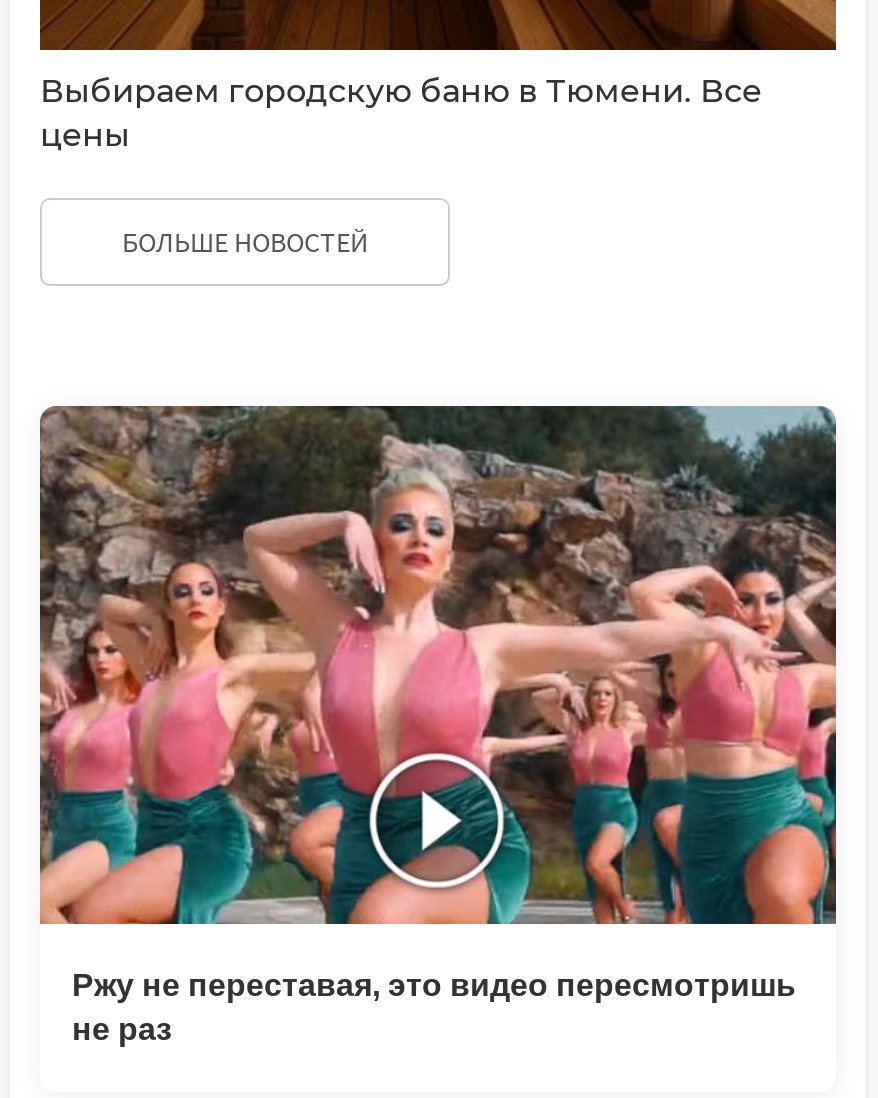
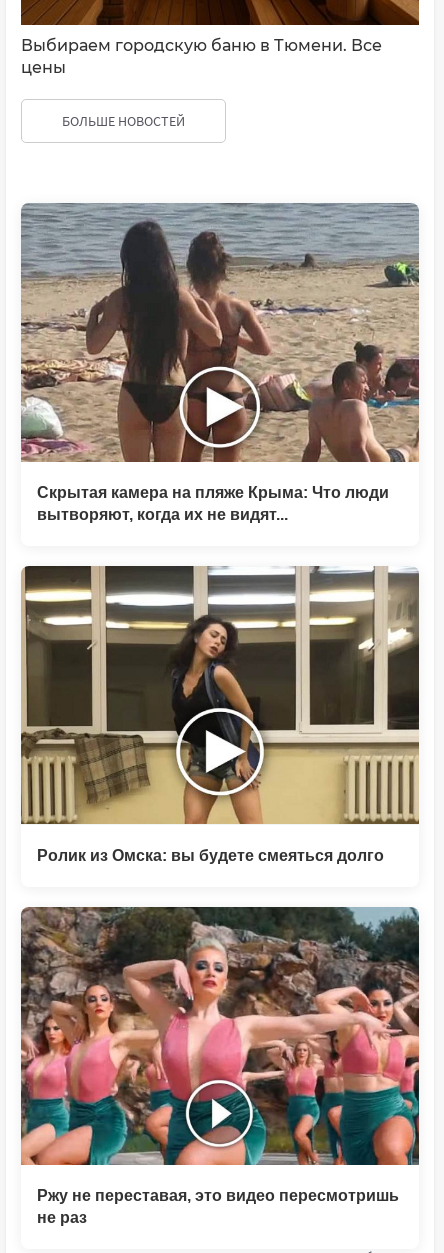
+ [image]
+ Ролик из Омска: вы будете смеяться долго

+ [image]
+ Скрытая камера на пляже Крыма: Что люди
+ вытворяют, когда их не видят...
